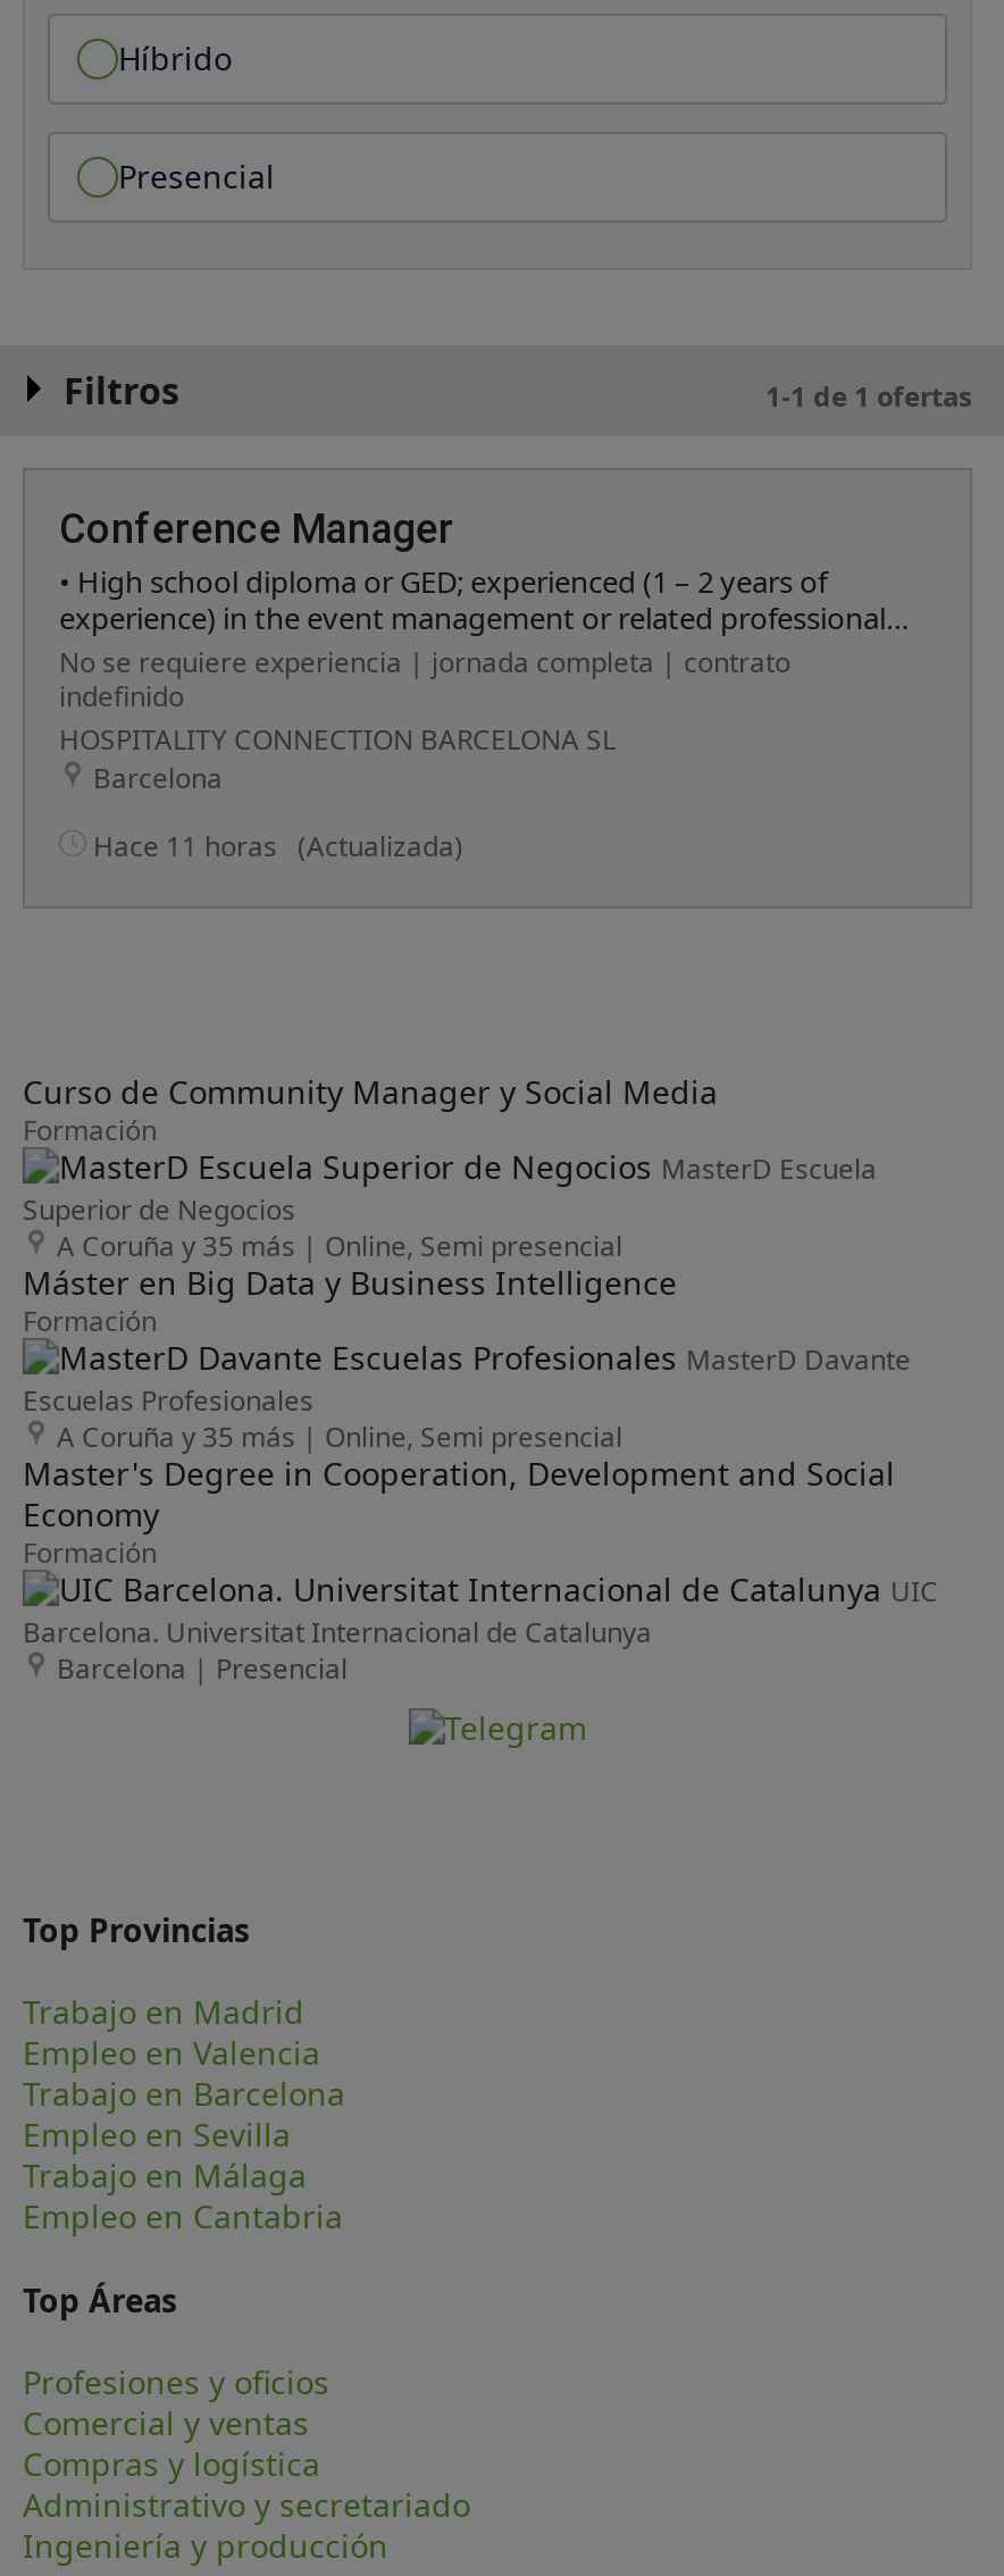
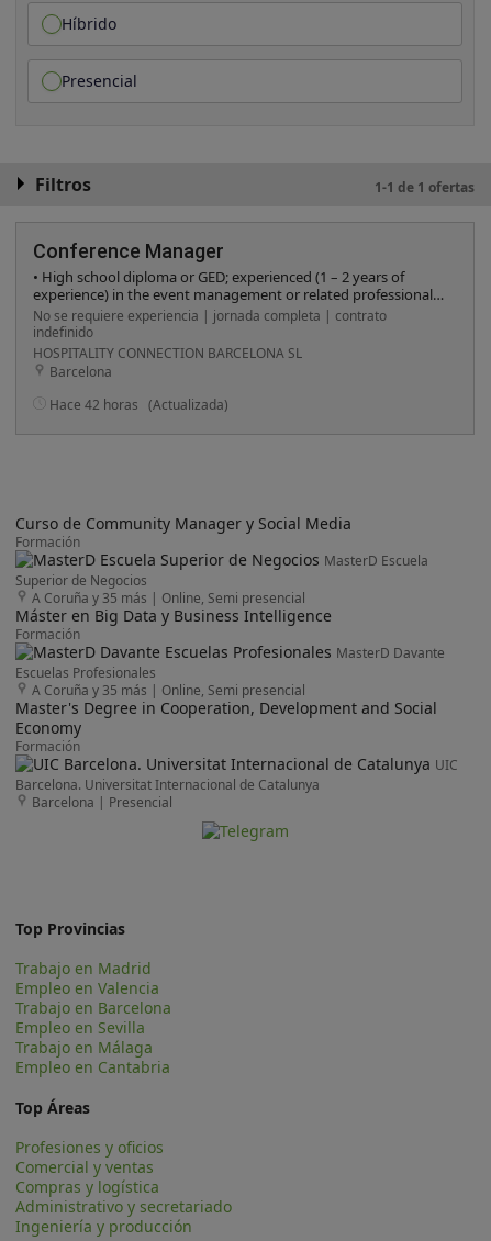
- Hace 11 horas (Actualizada)
+ Hace 42 horas (Actualizada)
